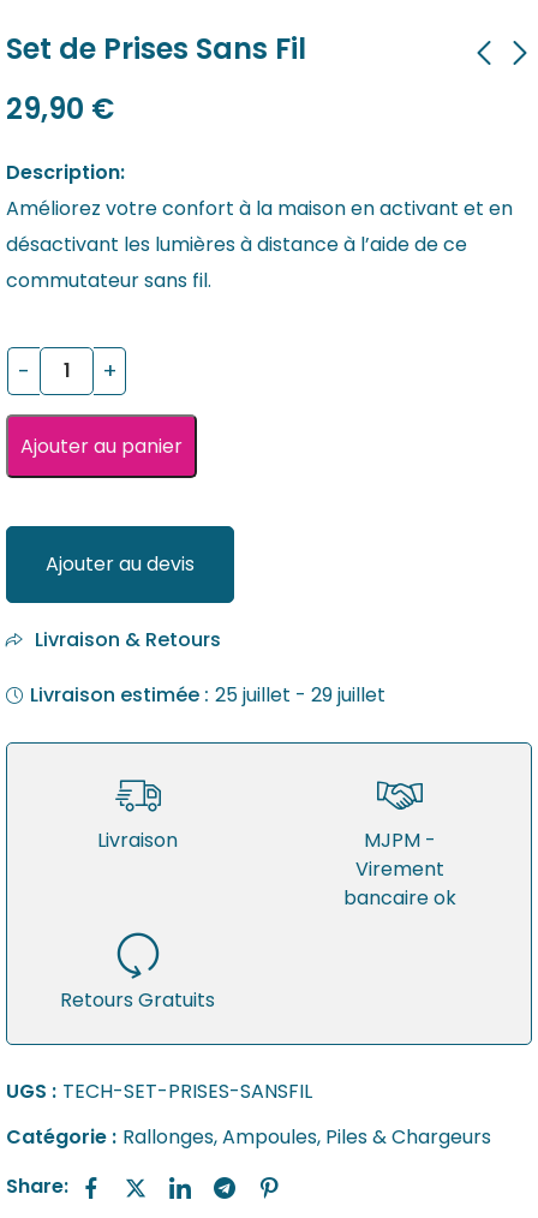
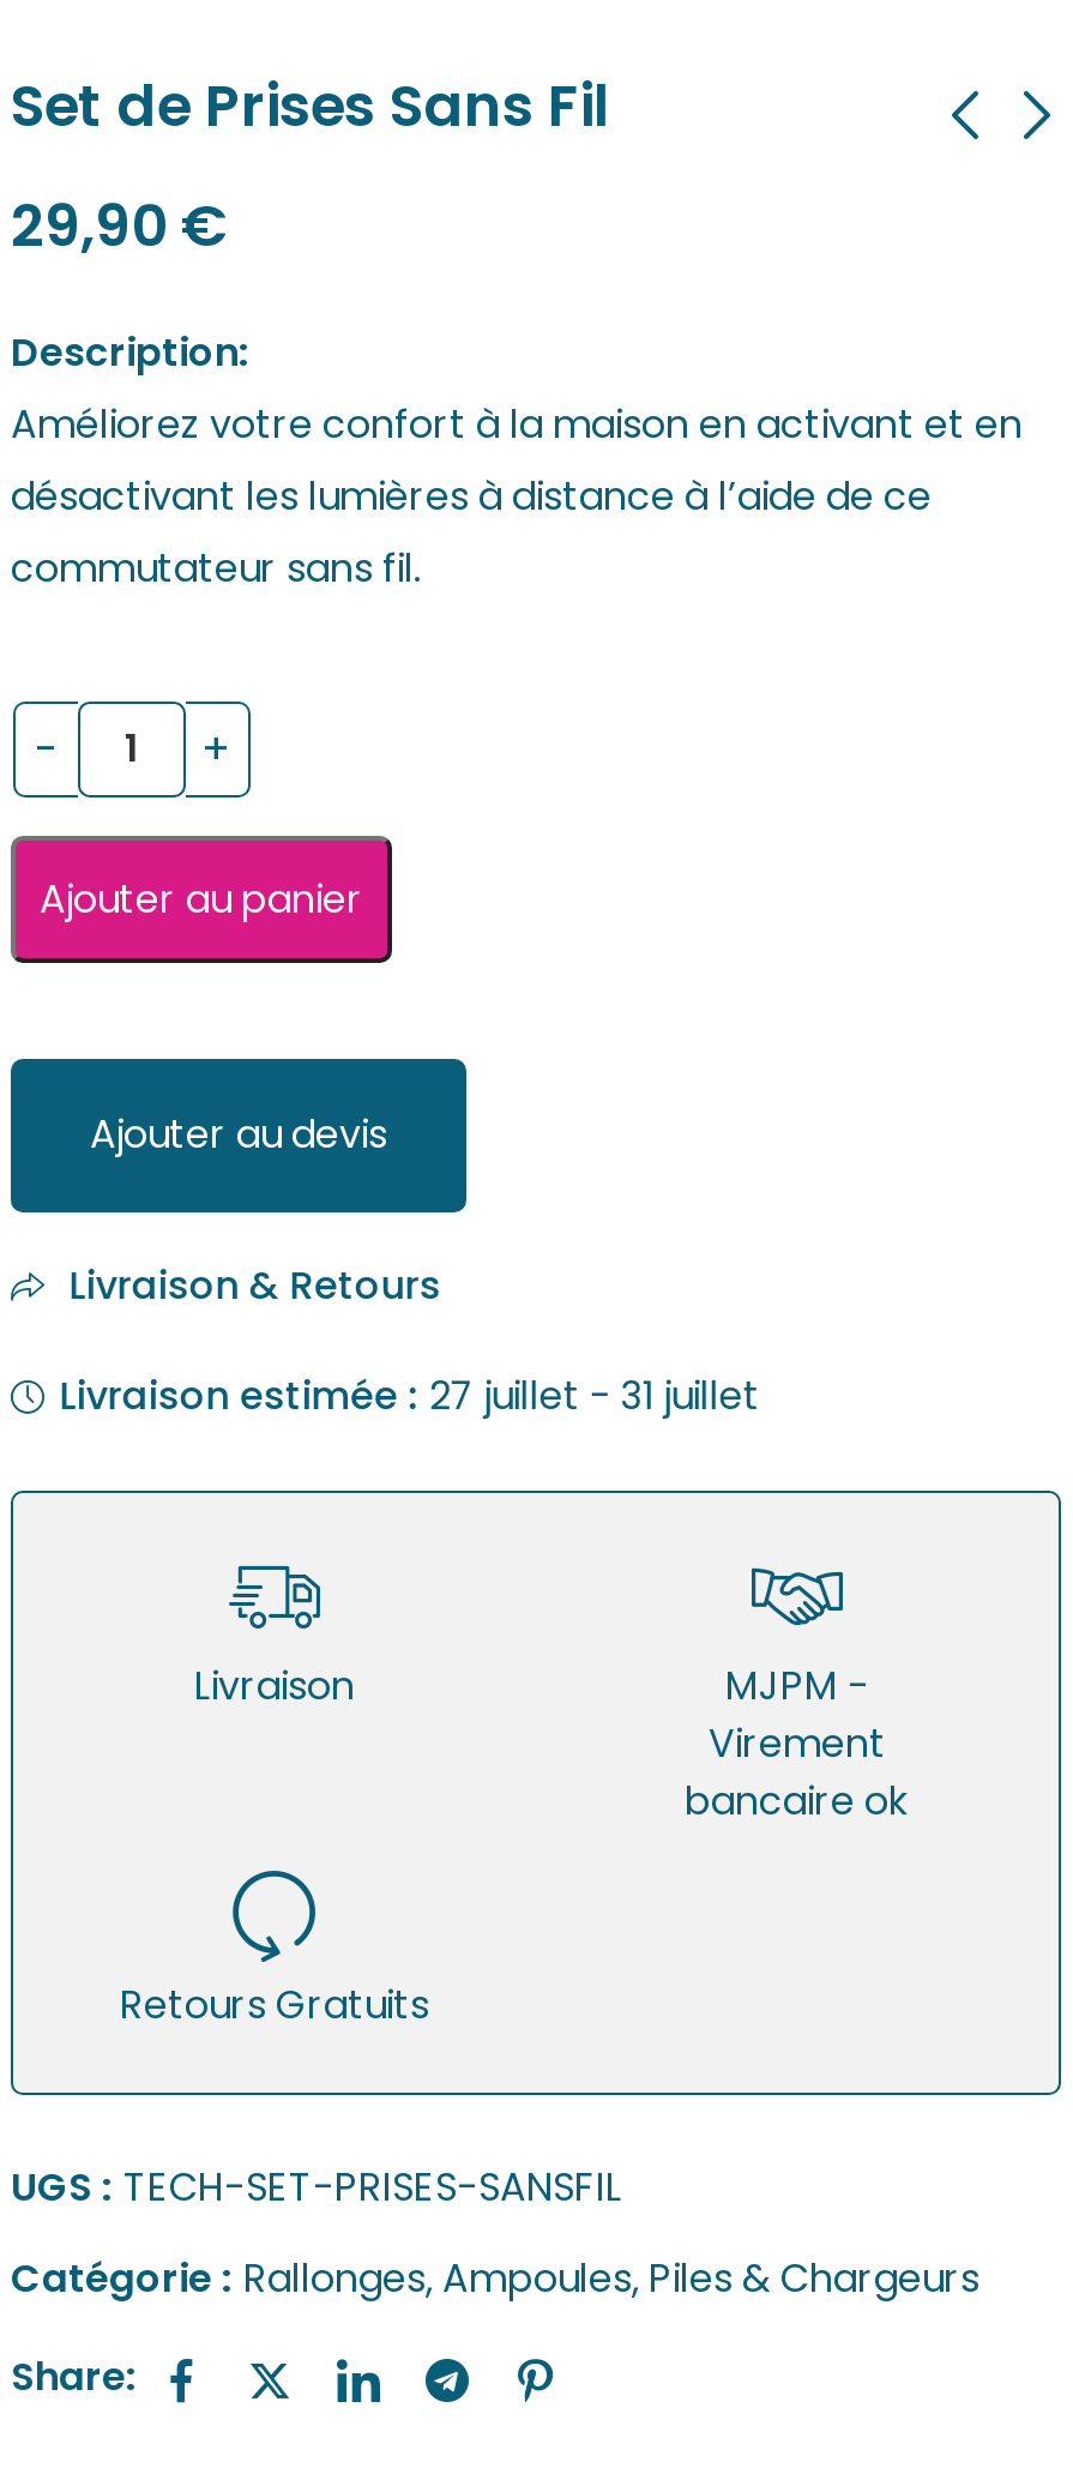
- Livraison estimée : 25 juillet - 29 juillet
+ Livraison estimée : 27 juillet - 31 juillet
